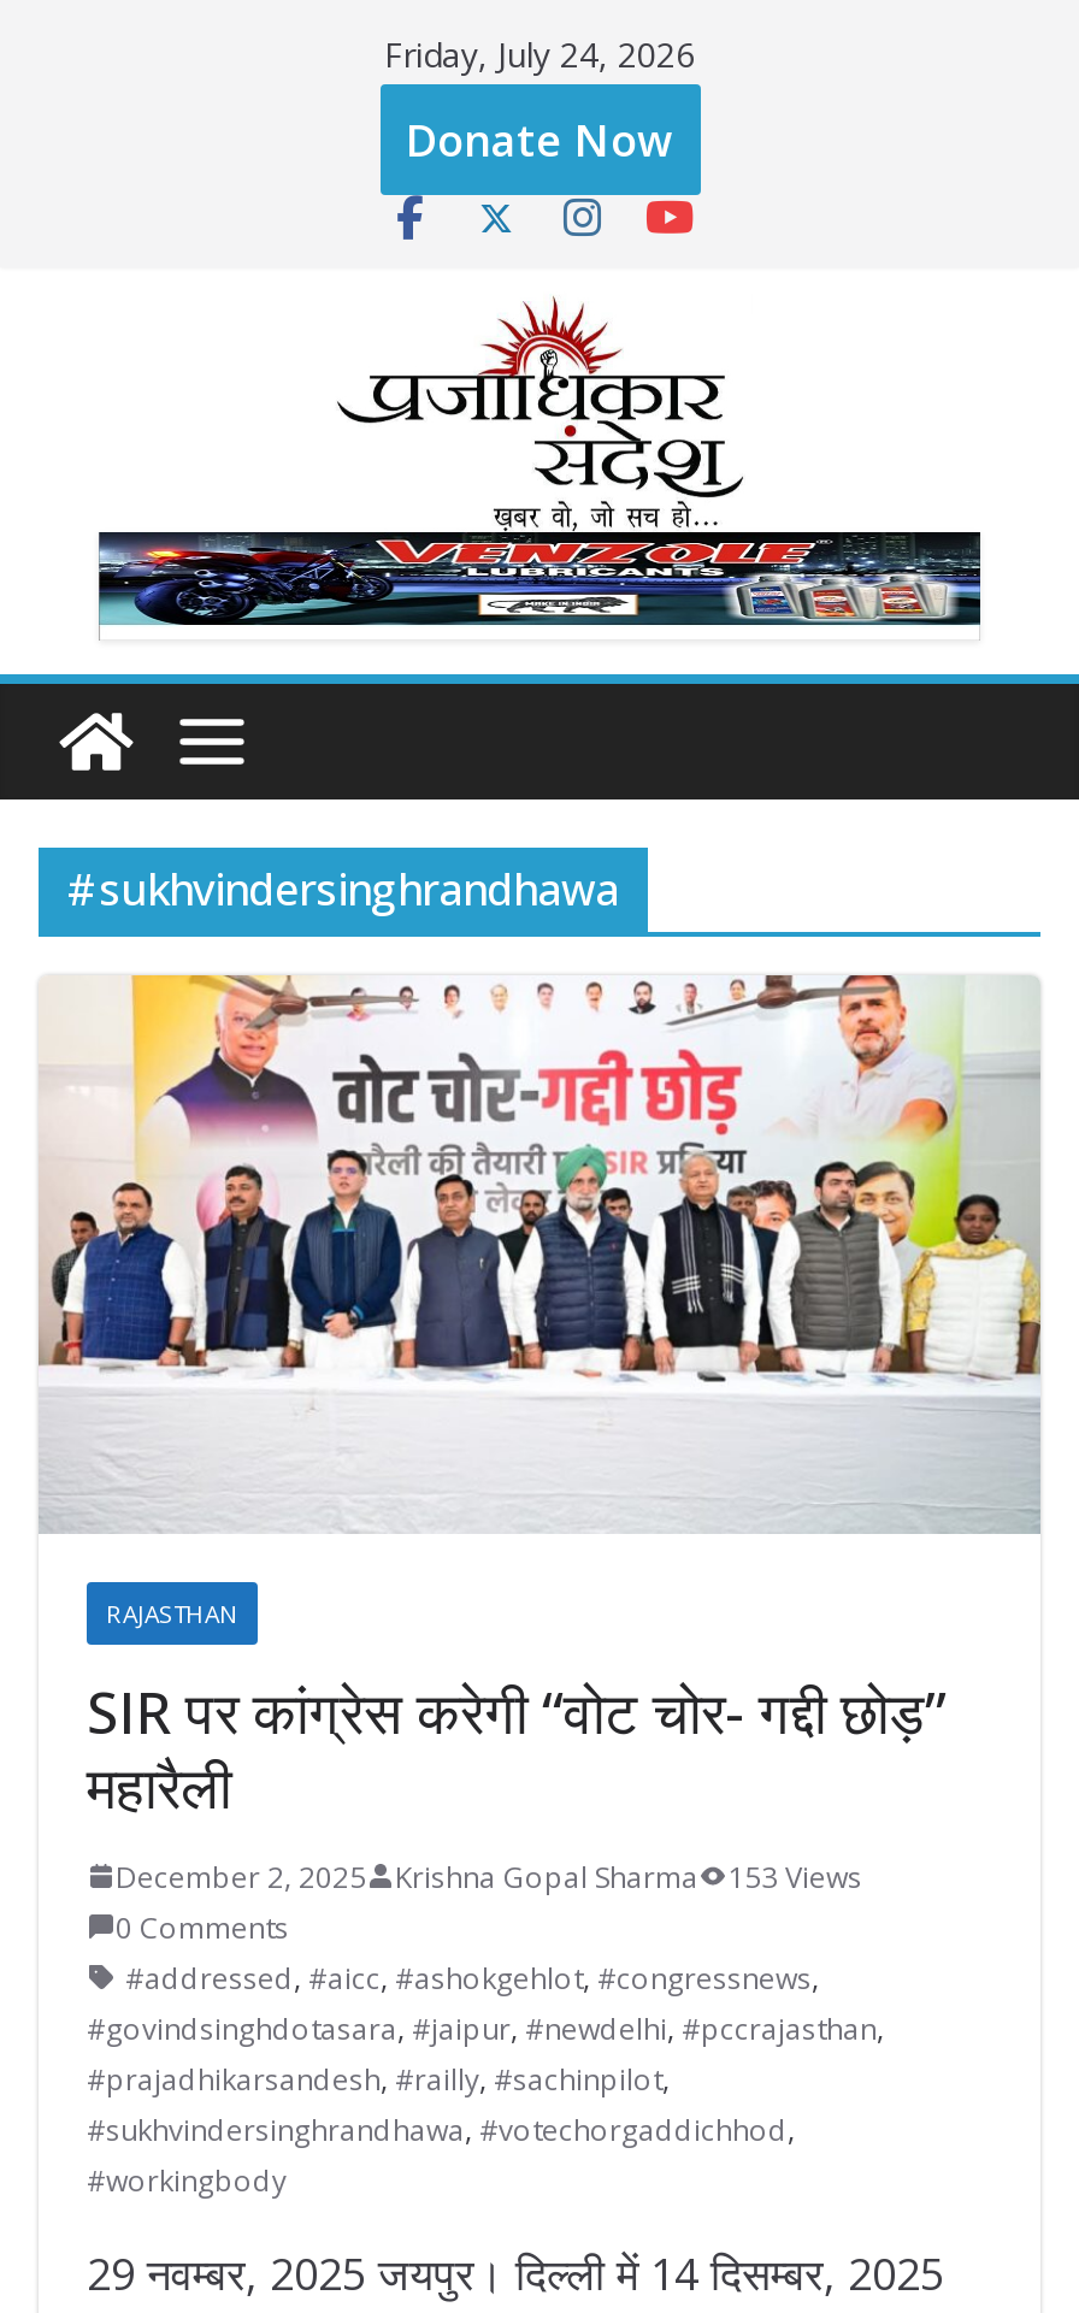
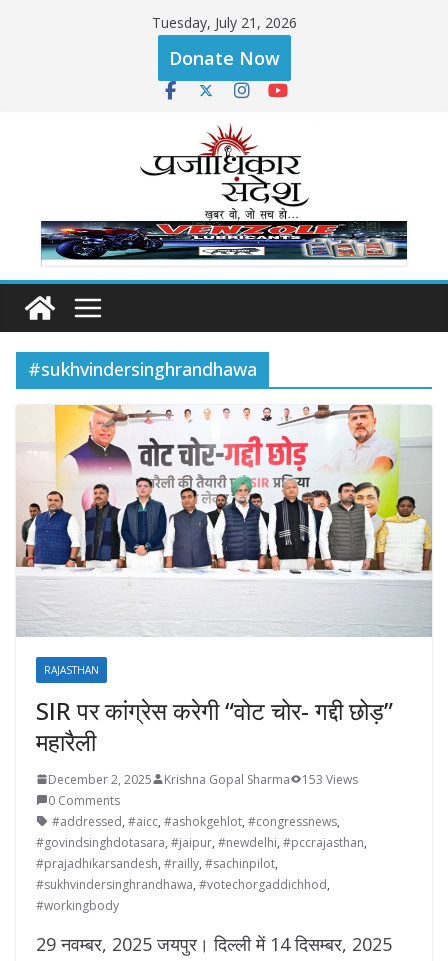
- Friday, July 24, 2026
+ Tuesday, July 21, 2026
